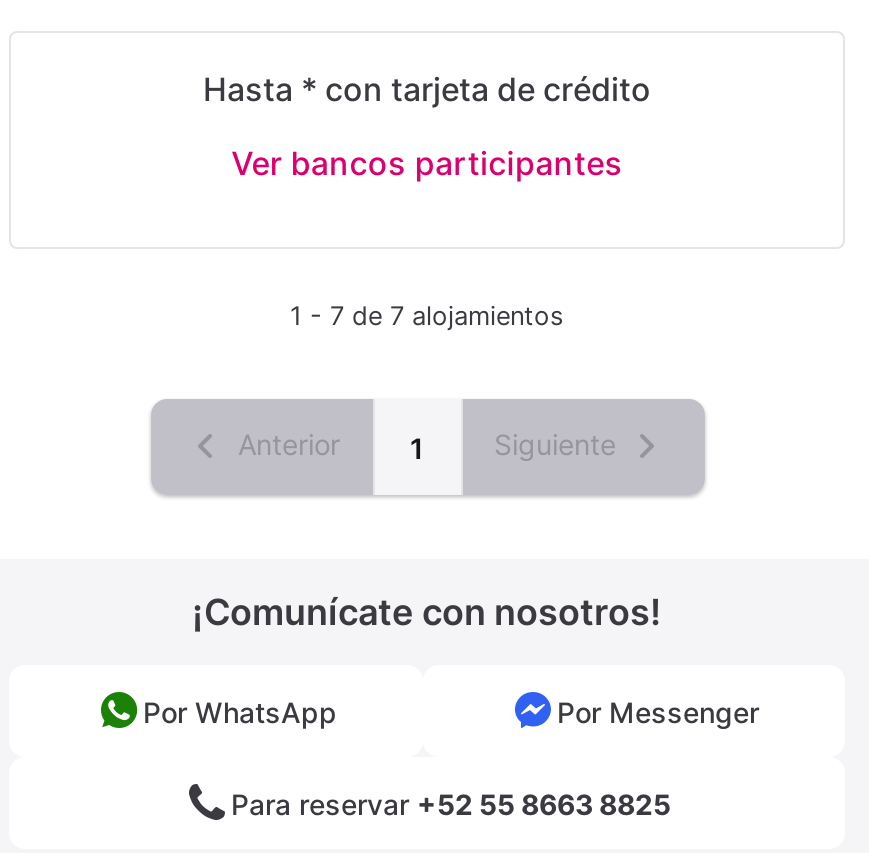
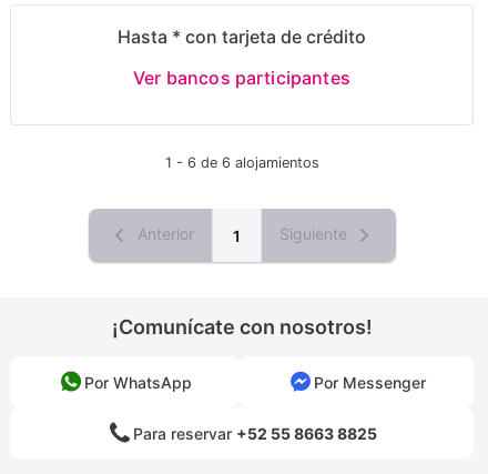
- 1 - 7 de 7 alojamientos
+ 1 - 6 de 6 alojamientos
